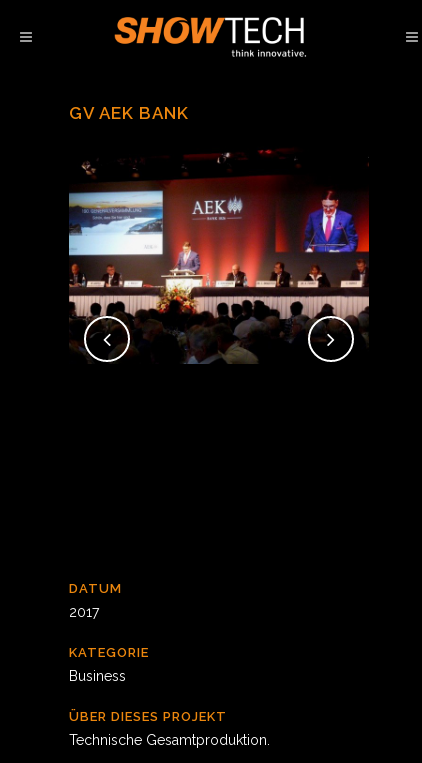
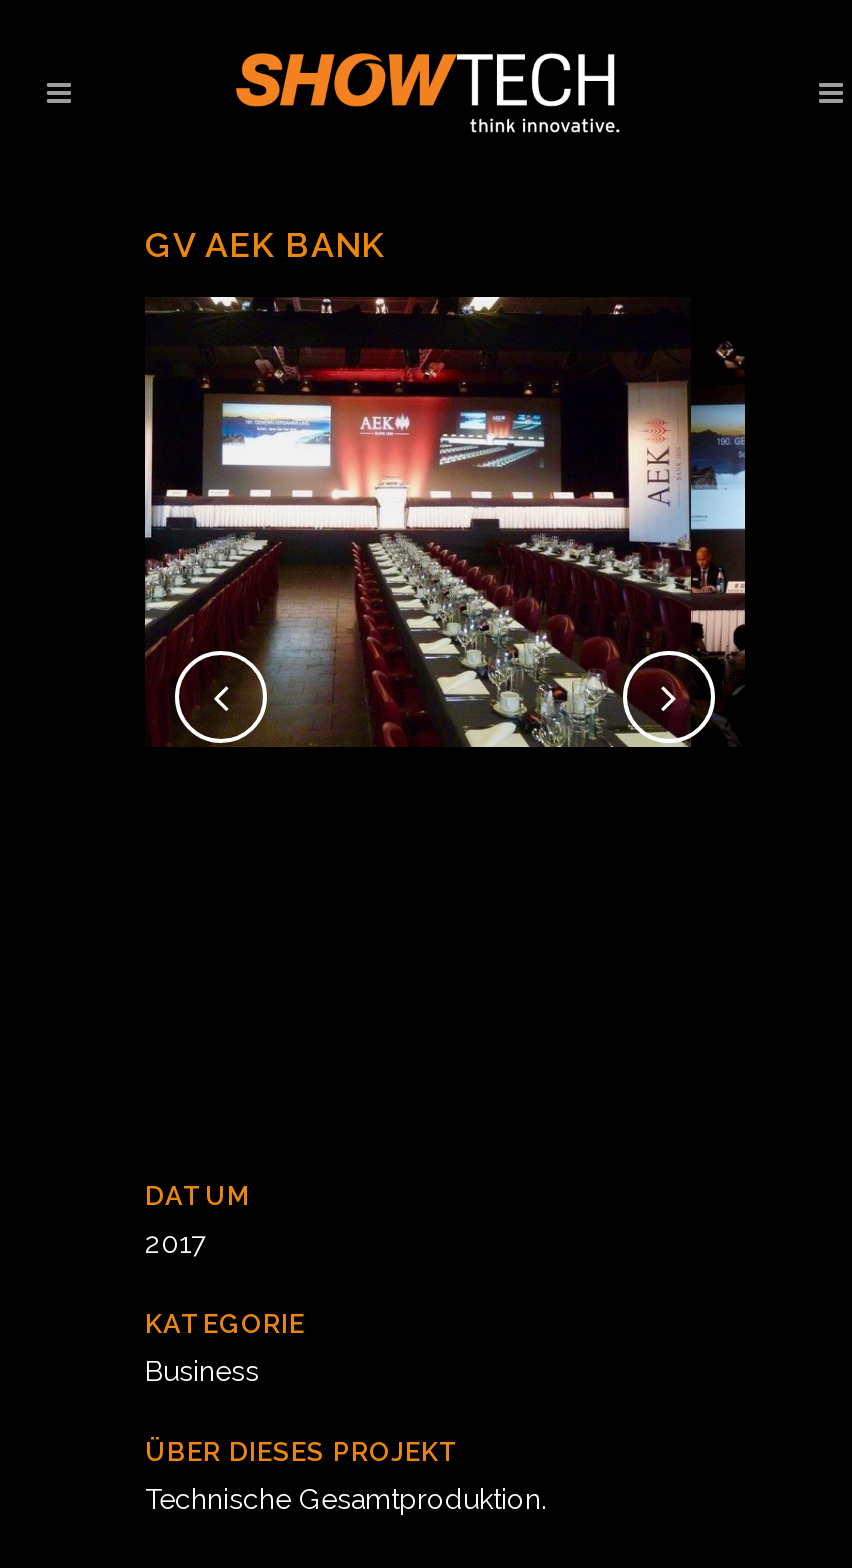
- [image]
+ [image]
